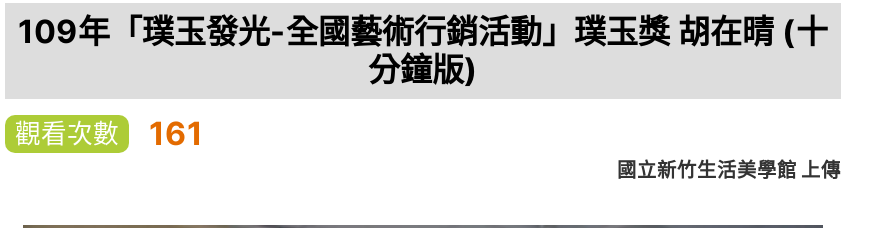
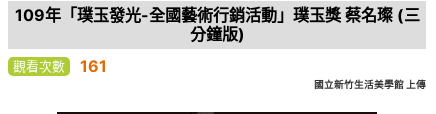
- 109年「璞玉發光-全國藝術行銷活動」璞玉獎 胡在晴 (十
+ 109年「璞玉發光-全國藝術行銷活動」璞玉獎 蔡名璨 (三
